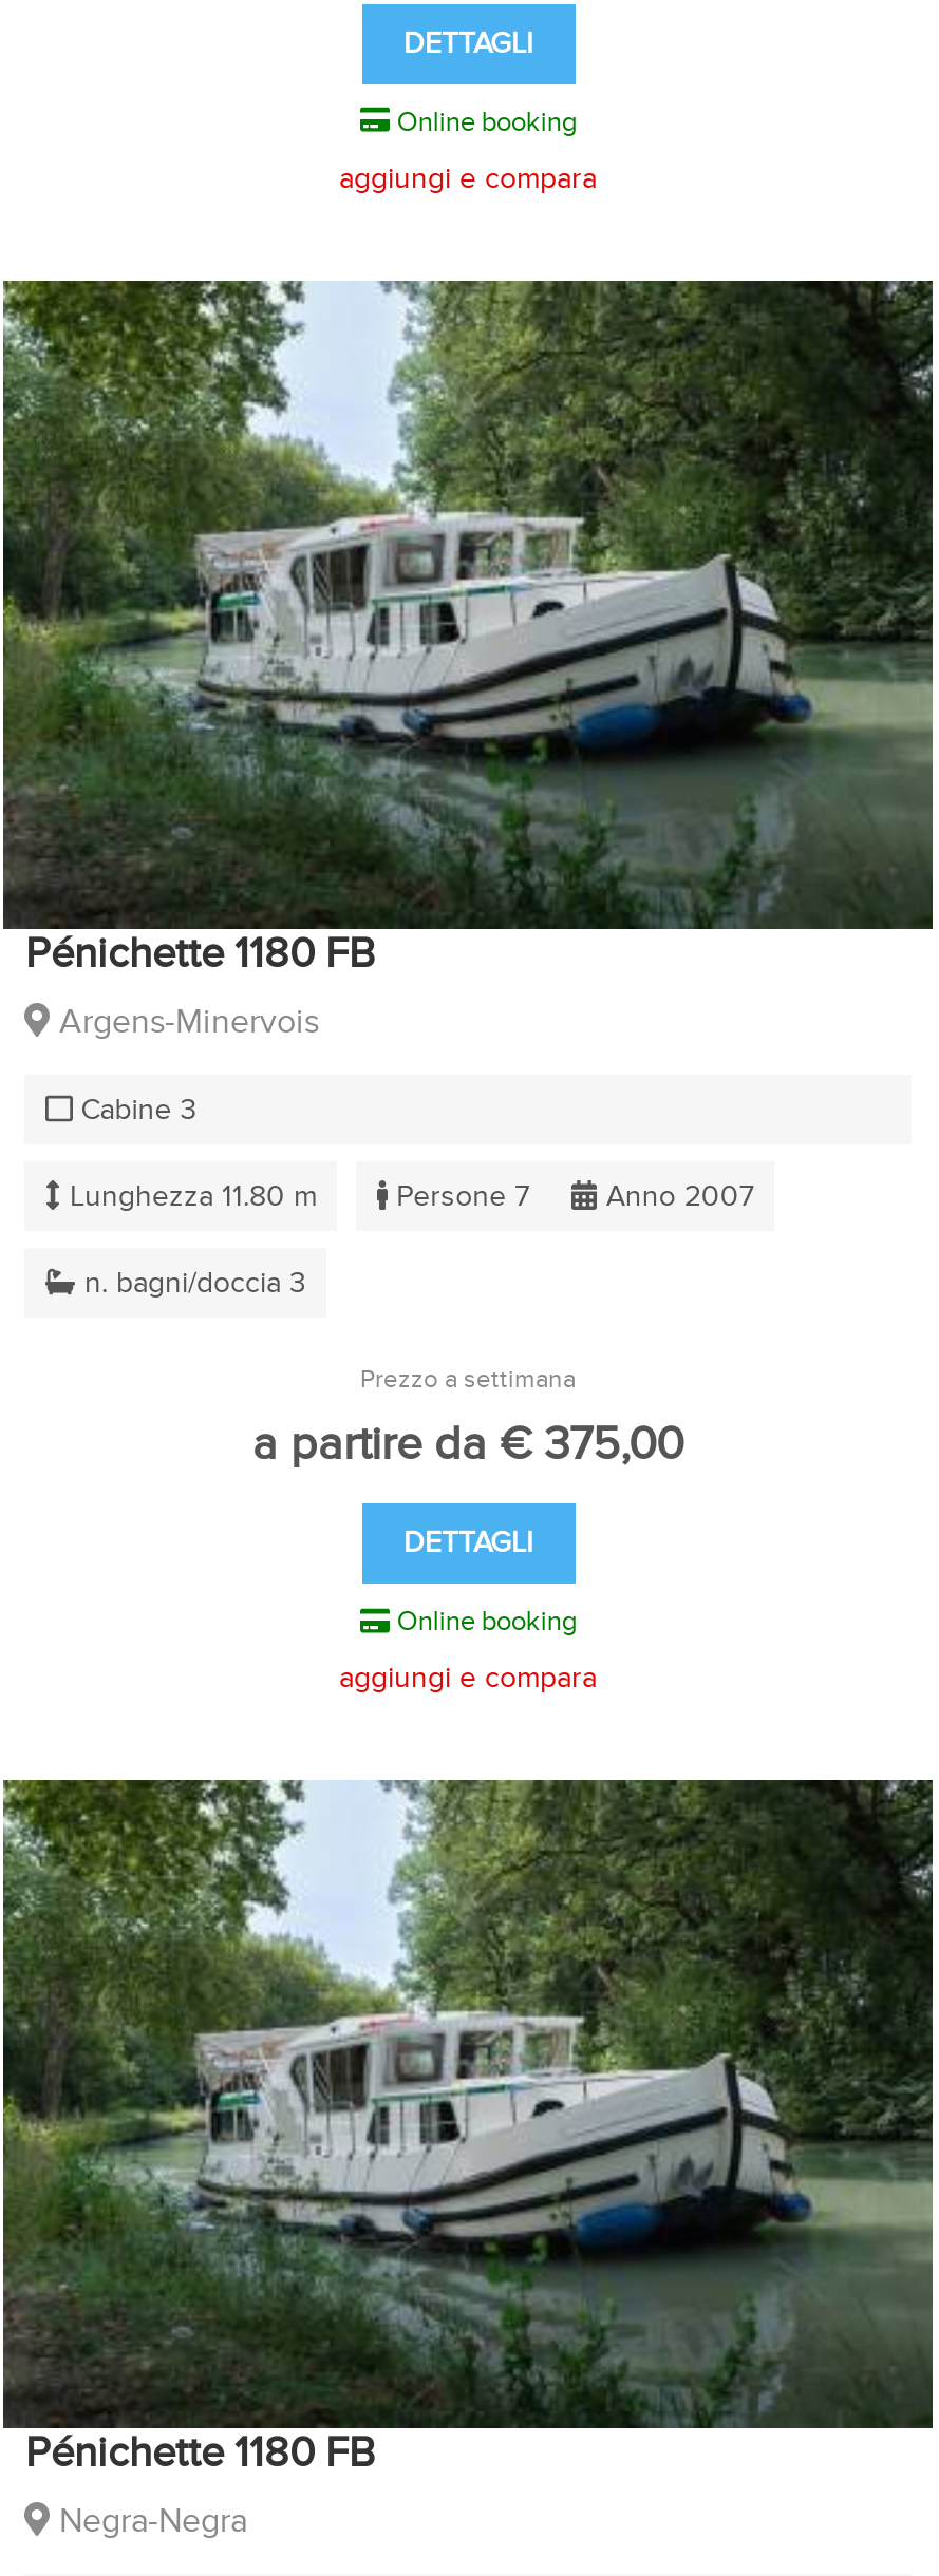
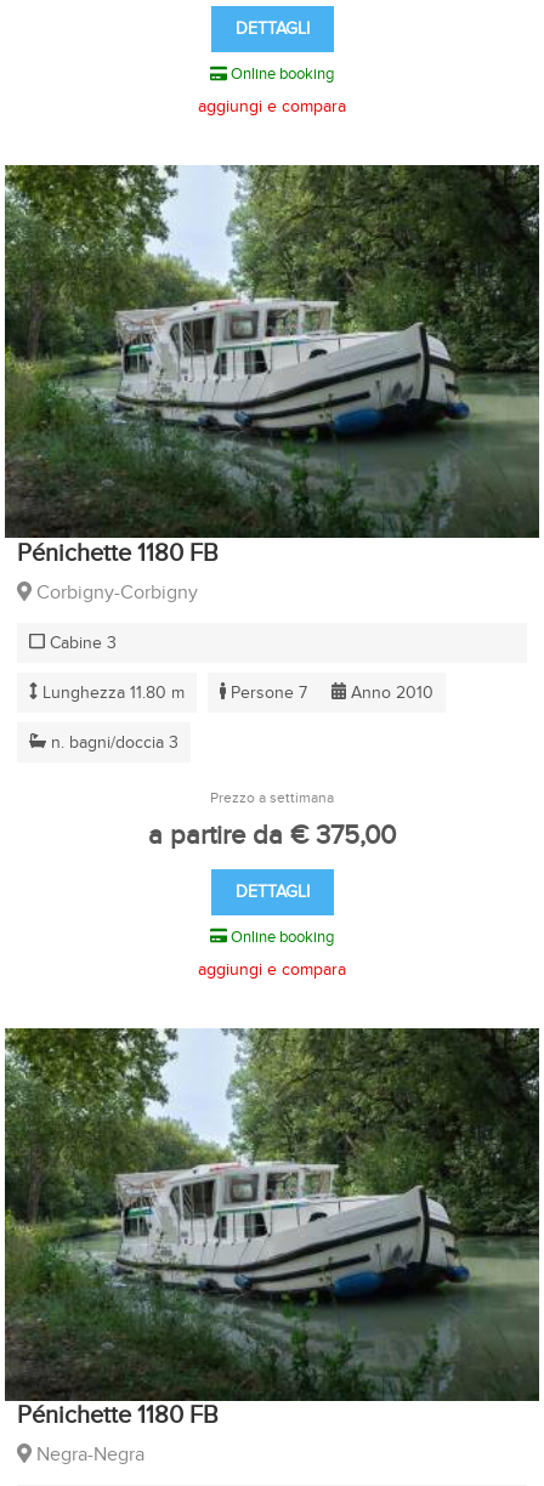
- Argens-Minervois
+ Corbigny-Corbigny

- Lunghezza 11.80 m Persone 7 Anno 2007
+ Lunghezza 11.80 m Persone 7 Anno 2010
